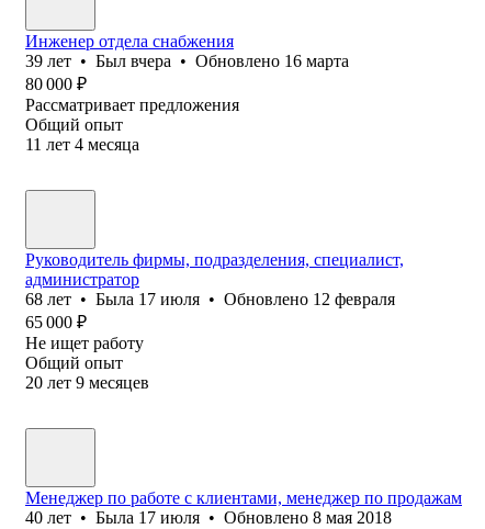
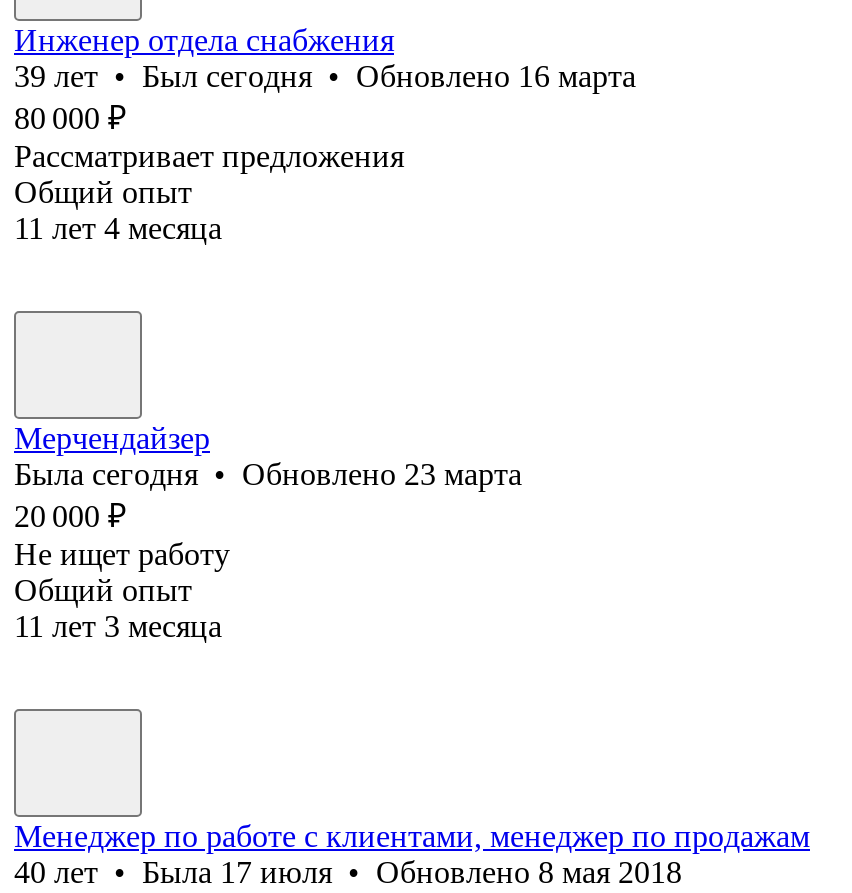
- 39 лет • Был вчера • Обновлено 16 марта
+ 39 лет • Был сегодня • Обновлено 16 марта

- Руководитель фирмы, подразделения, специалист,
- администратор
- 68 лет • Была 17 июля • Обновлено 12 февраля
- 65 000 ₽
+ Мерчендайзер
+ Была сегодня • Обновлено 23 марта
+ 20 000 ₽

- 20 лет 9 месяцев
+ 11 лет 3 месяца
